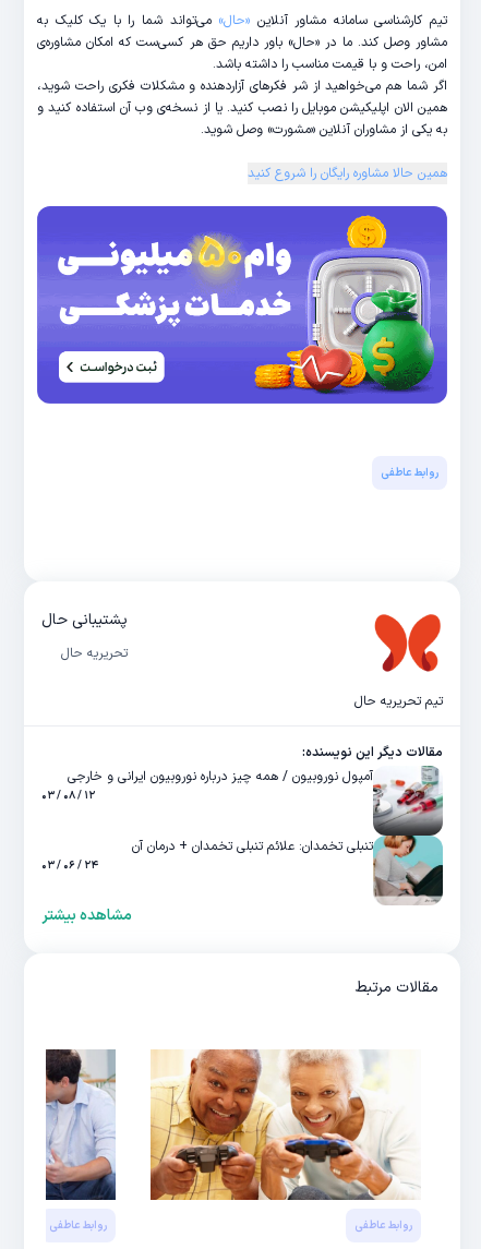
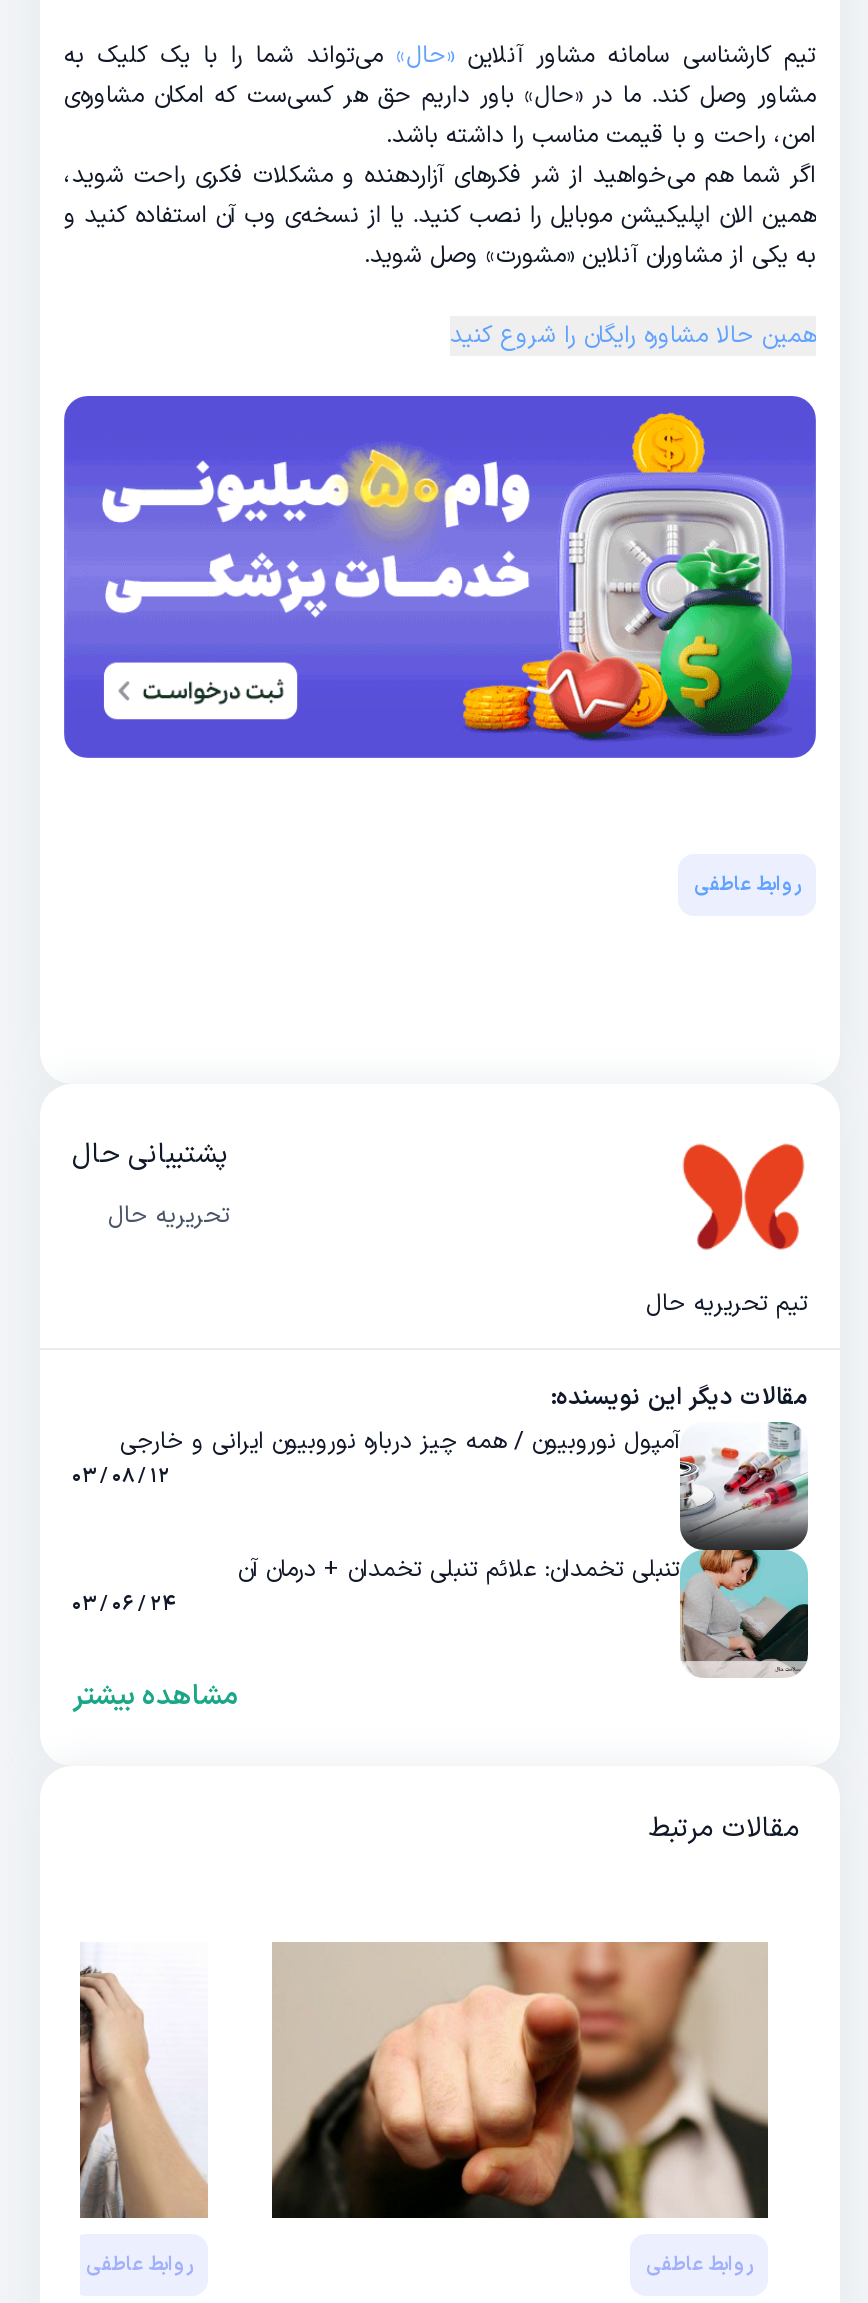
- [image]
+ [image]

- [image]
+ [image]
